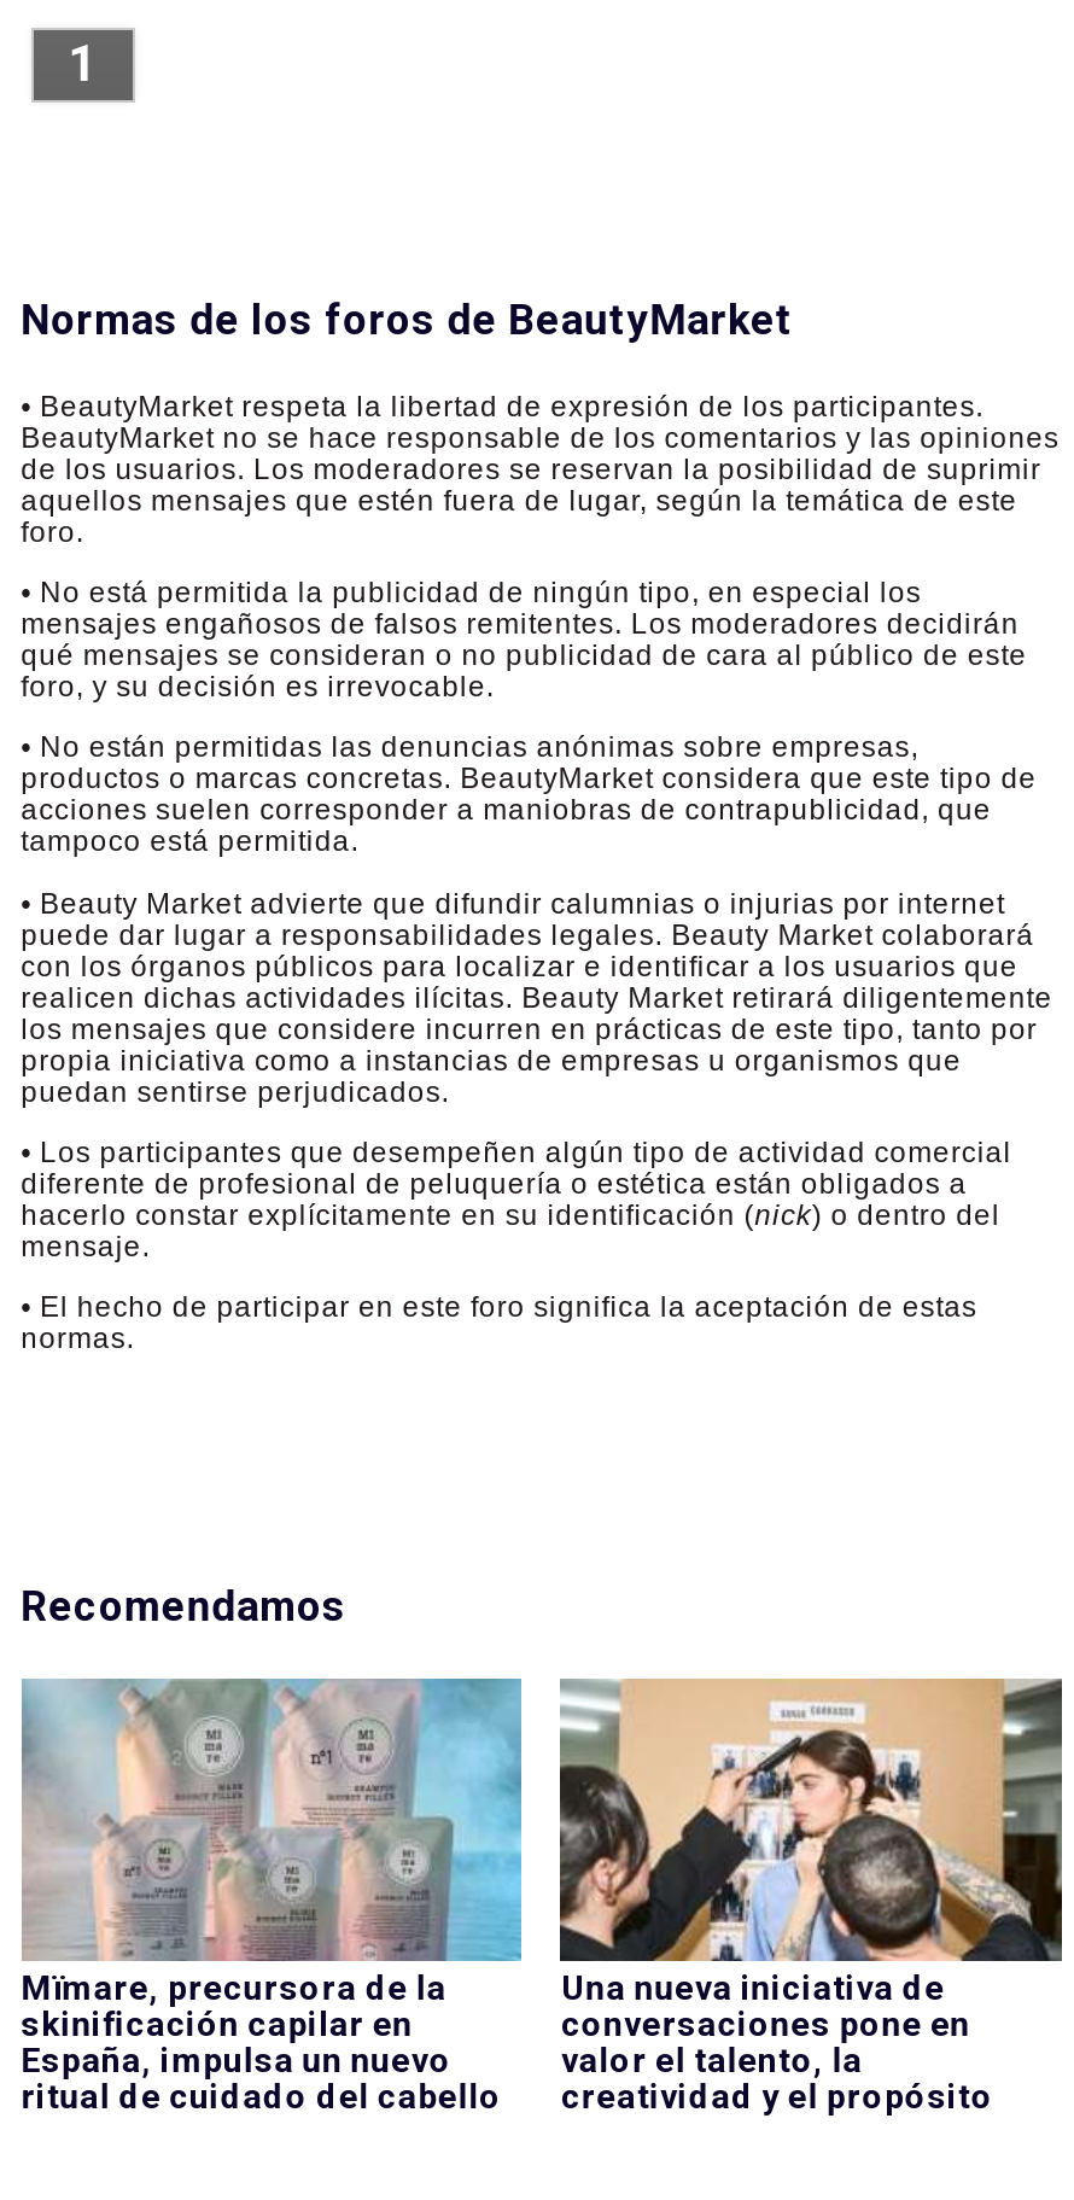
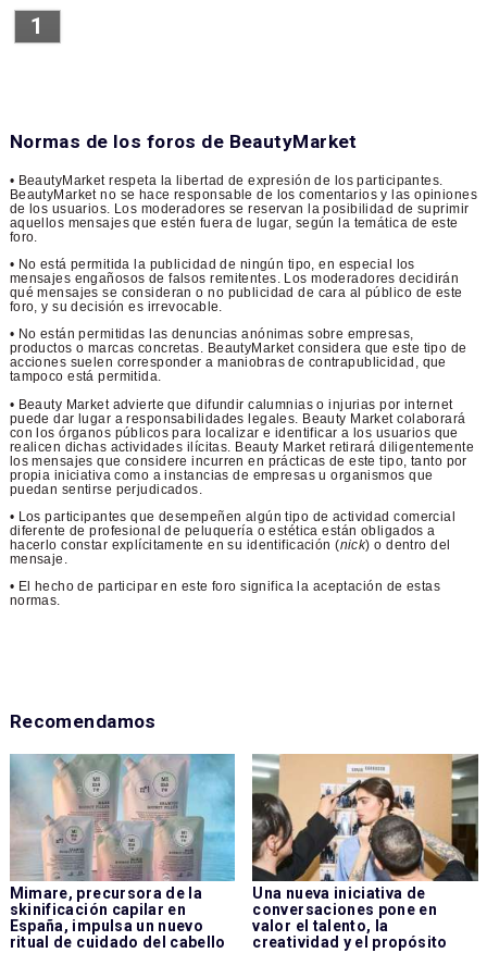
- Mïmare, precursora de la
+ Mimare, precursora de la
